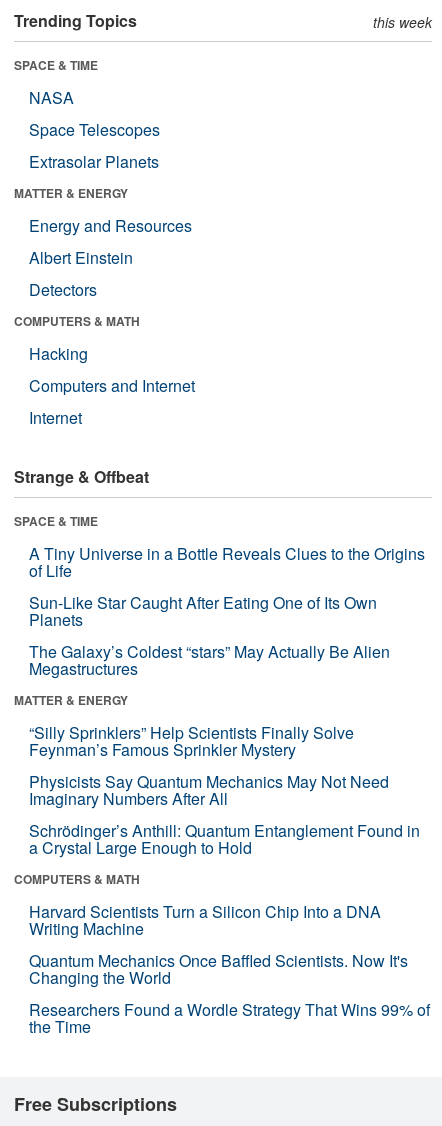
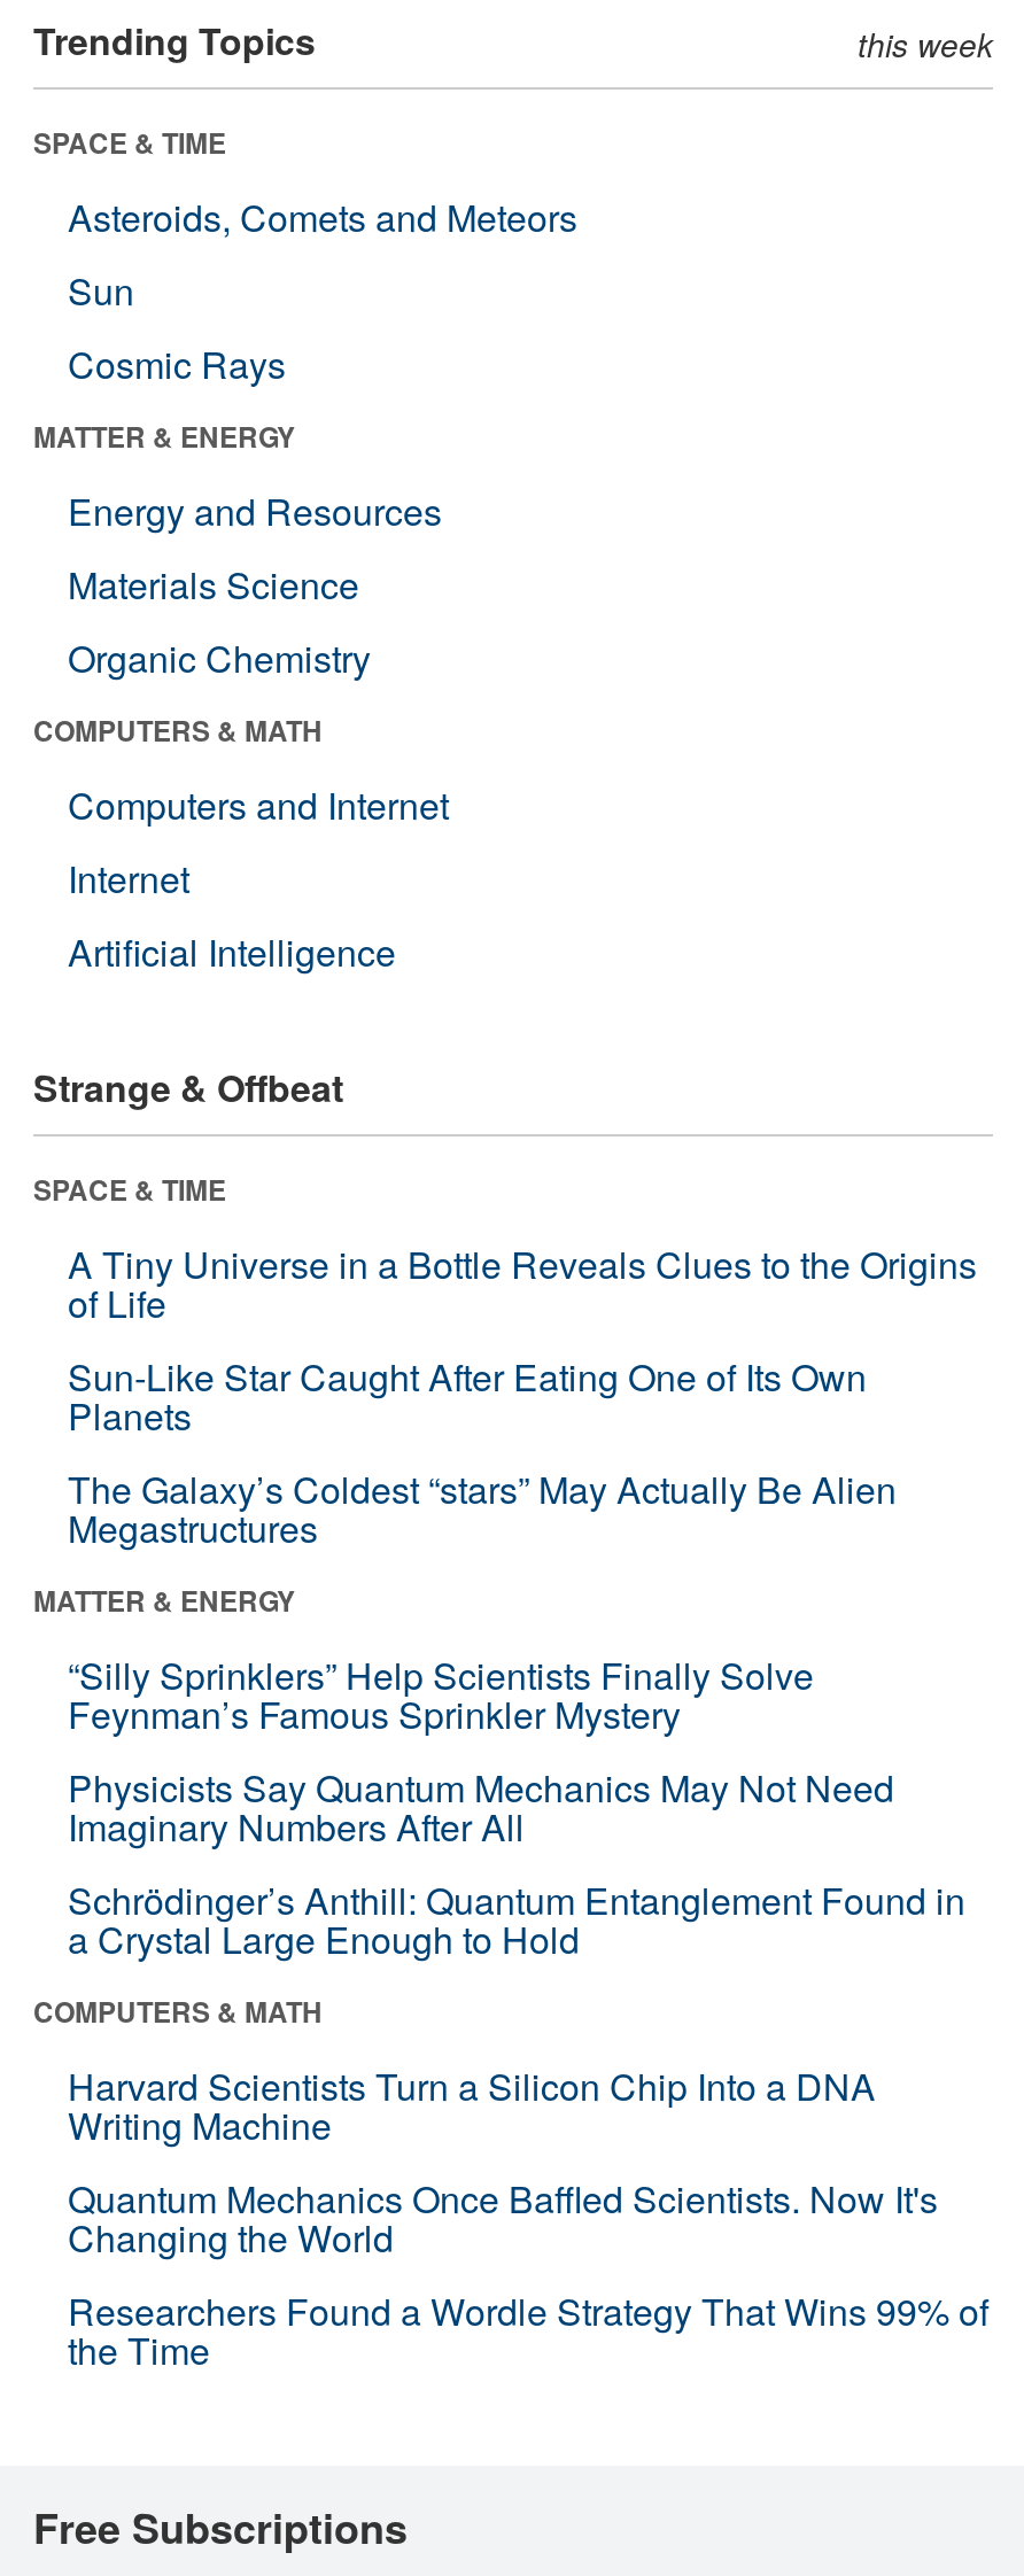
- NASA
- Space Telescopes
- Extrasolar Planets
+ Asteroids, Comets and Meteors
+ Sun
+ Cosmic Rays

- Albert Einstein
- Detectors
+ Materials Science
+ Organic Chemistry

- Hacking

moved up: Computers and Internet | Internet

+ Artificial Intelligence
